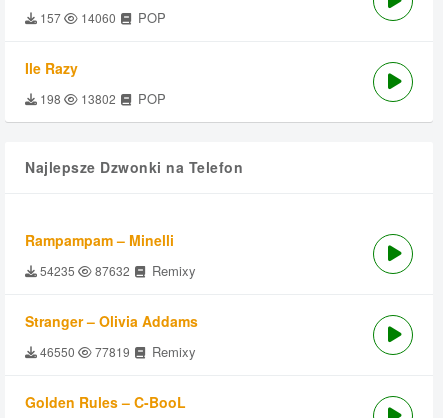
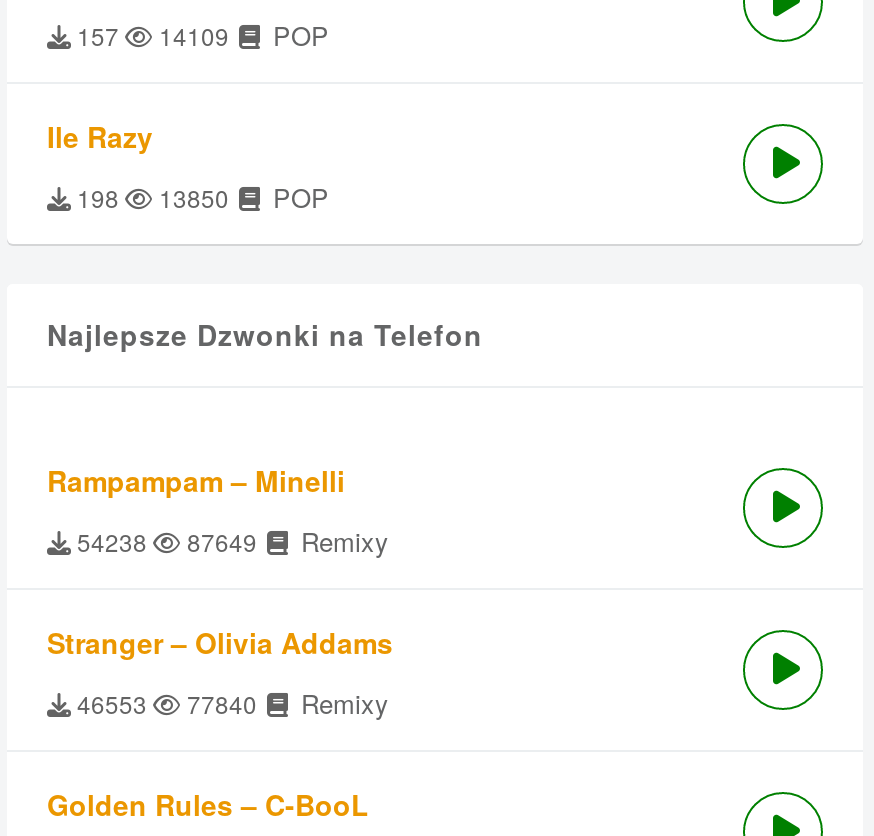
- 157 14060 POP
+ 157 14109 POP

- 198 13802 POP
+ 198 13850 POP

- 54235
+ 54238

- 87632
+ 87649

- 46550
+ 46553

- 77819
+ 77840
